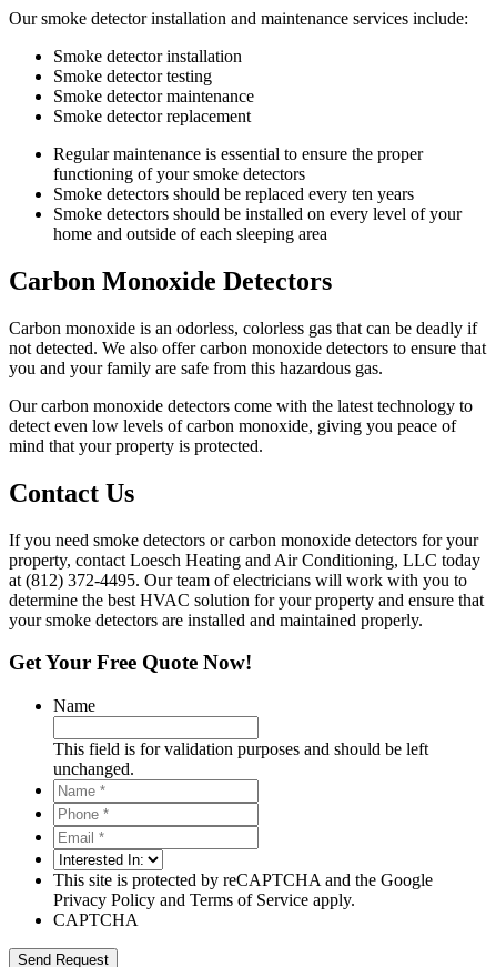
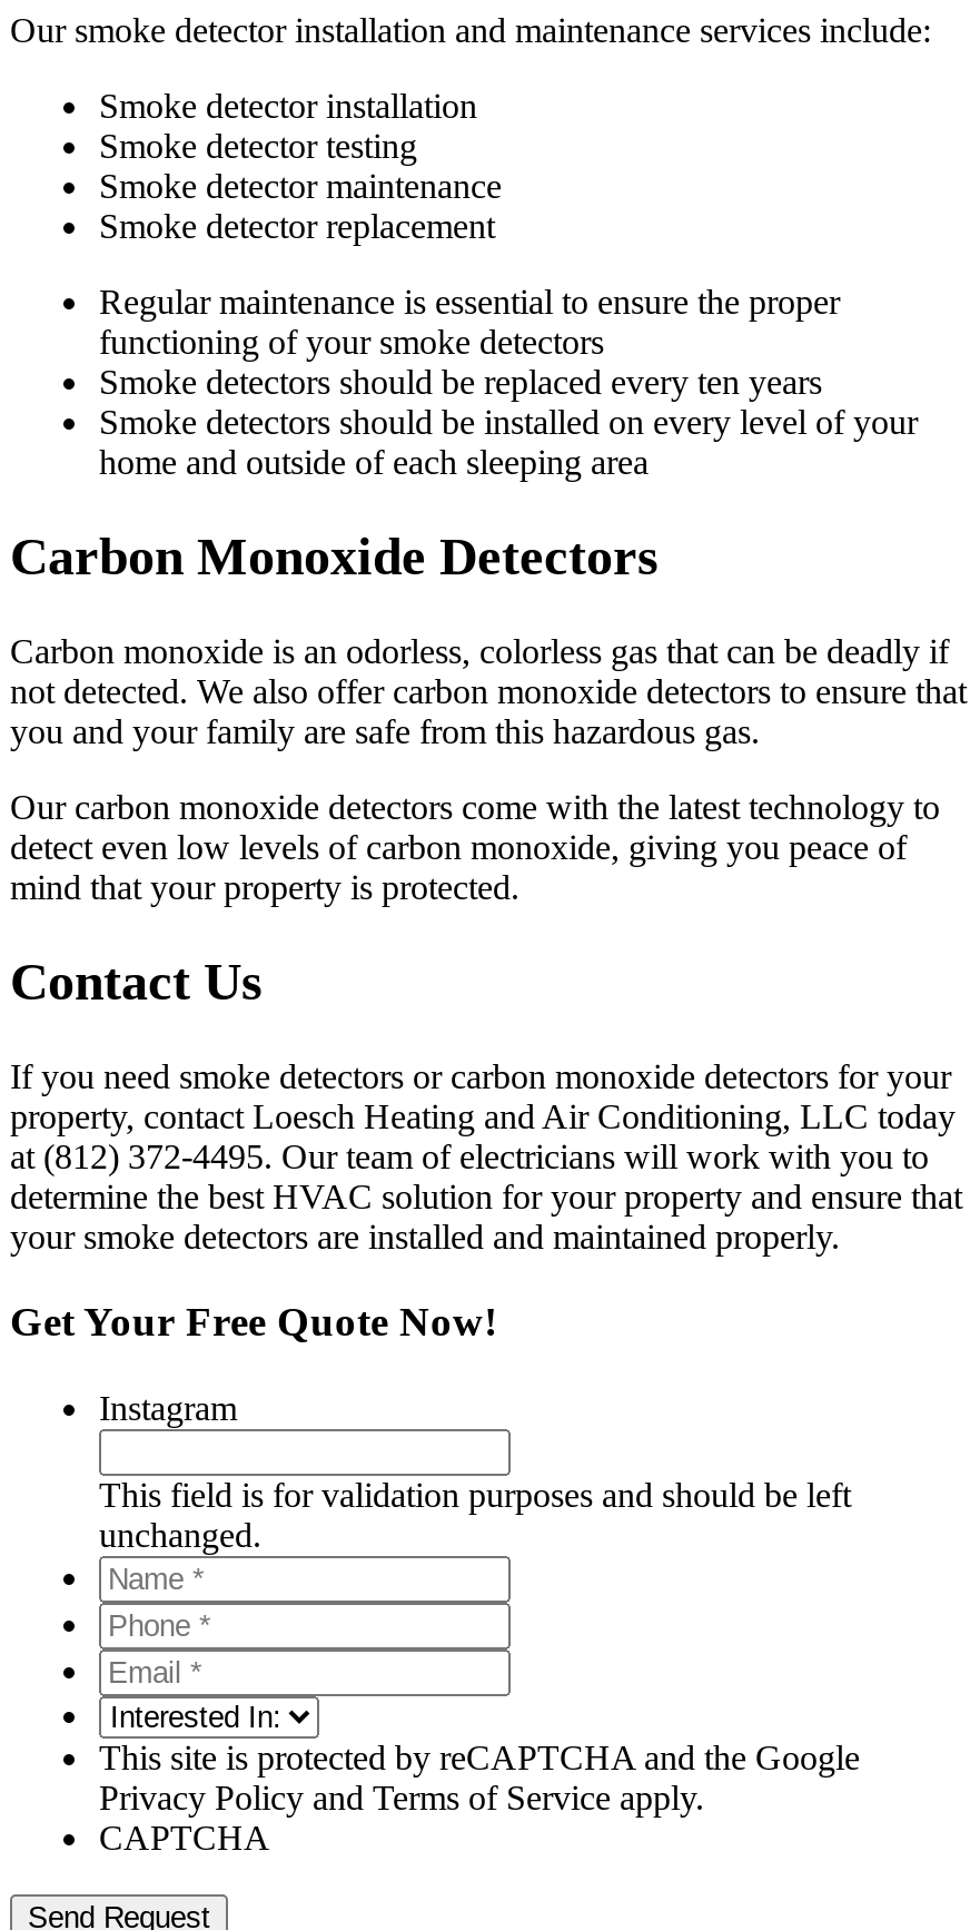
- Name
+ Instagram
